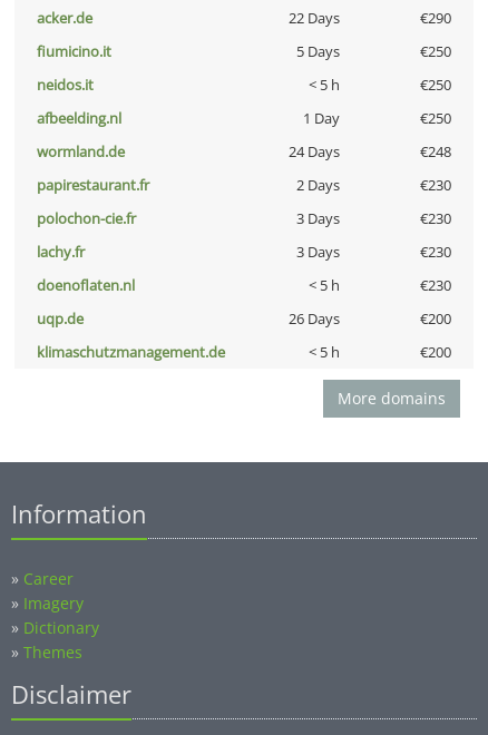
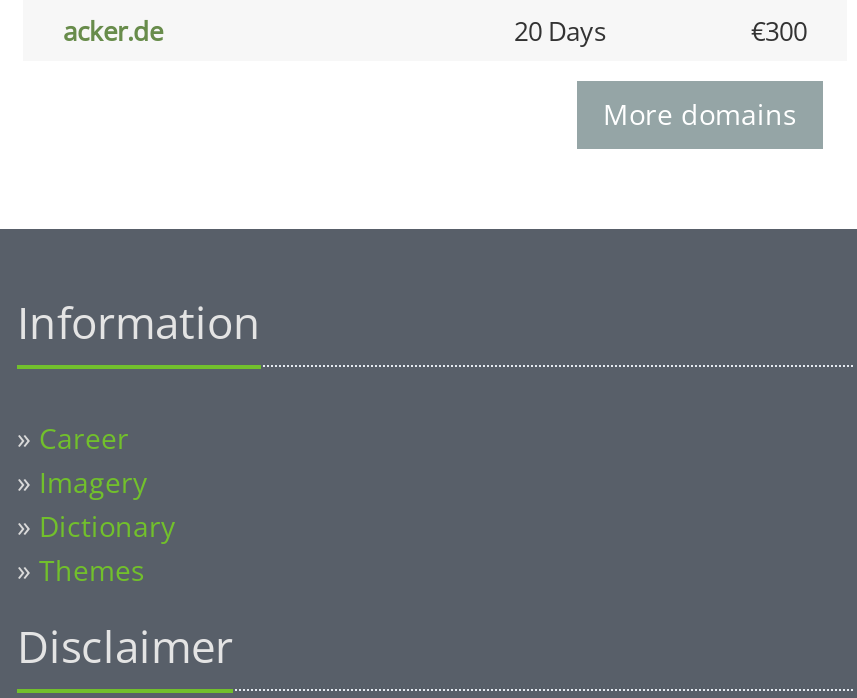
- 22 Days
- €290
- fiumicino.it
- 5 Days
- €250
- neidos.it
- < 5 h
- €250
- afbeelding.nl
- 1 Day
- €250
- wormland.de
- 24 Days
- €248
- papirestaurant.fr
- 2 Days
- €230
- polochon-cie.fr
- 3 Days
- €230
- lachy.fr
- 3 Days
- €230
- doenoflaten.nl
- < 5 h
- €230
- uqp.de
- 26 Days
- €200
- klimaschutzmanagement.de
- < 5 h
- €200
+ 20 Days
+ €300
